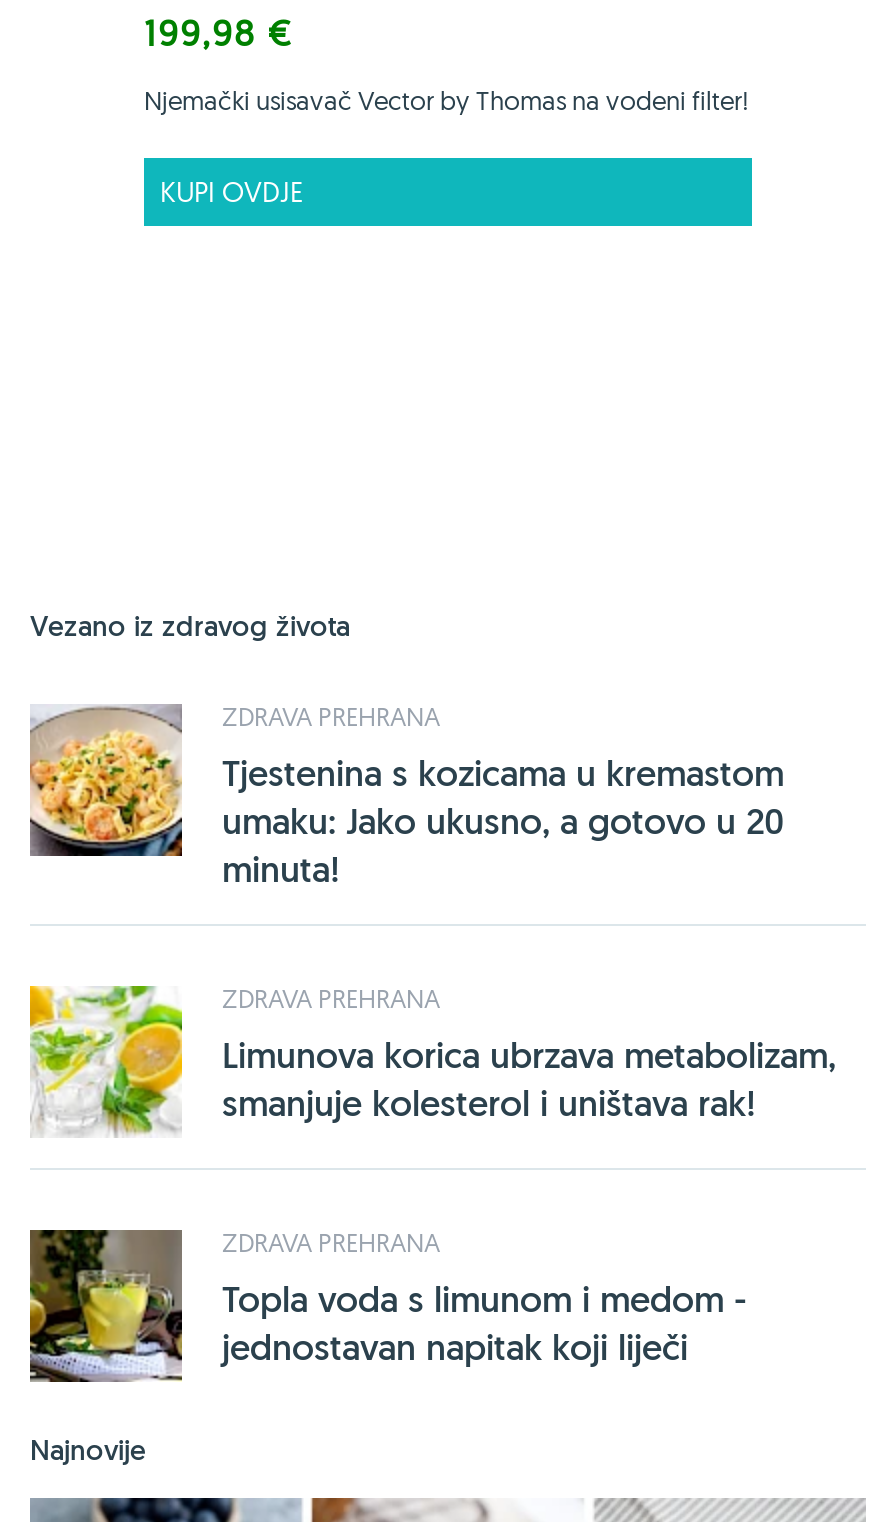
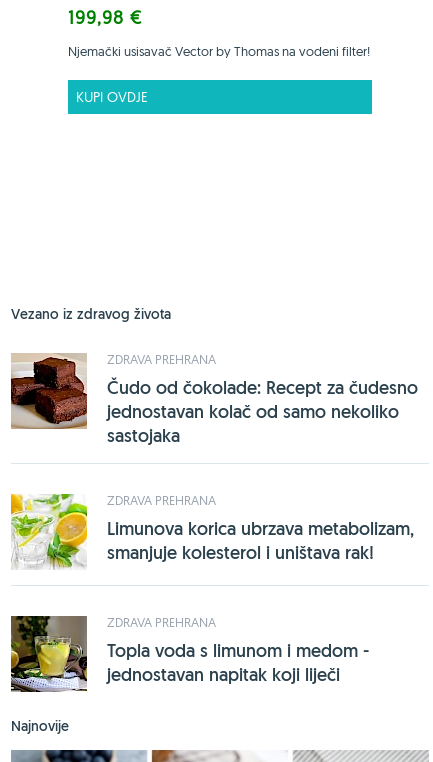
- [image]
- Tjestenina s kozicama u kremastom
- umaku: Jako ukusno, a gotovo u 20
- minuta!
+ [image]
+ Čudo od čokolade: Recept za čudesno
+ jednostavan kolač od samo nekoliko
+ sastojaka
